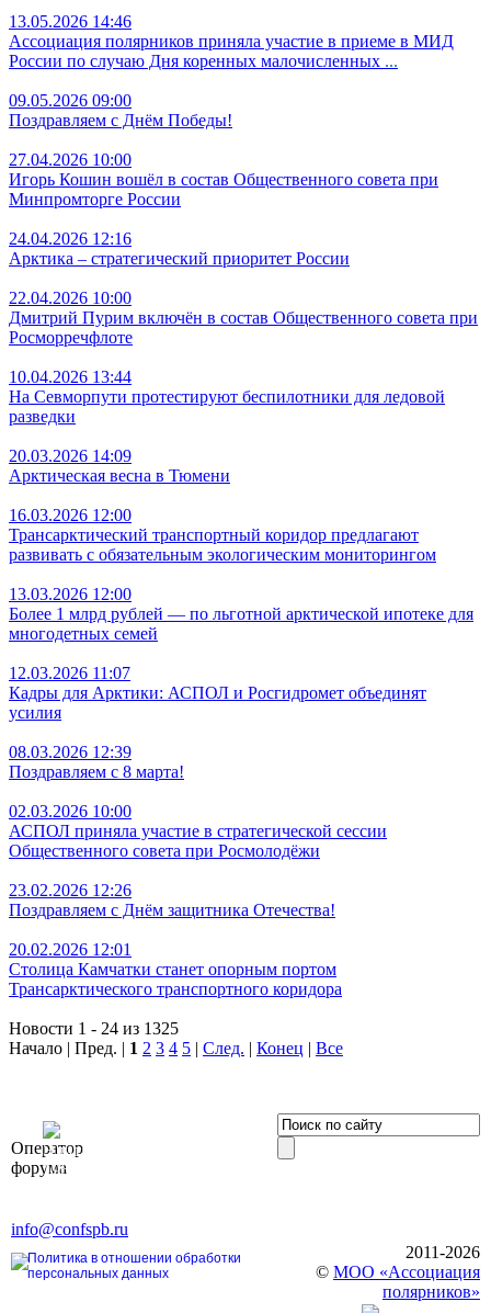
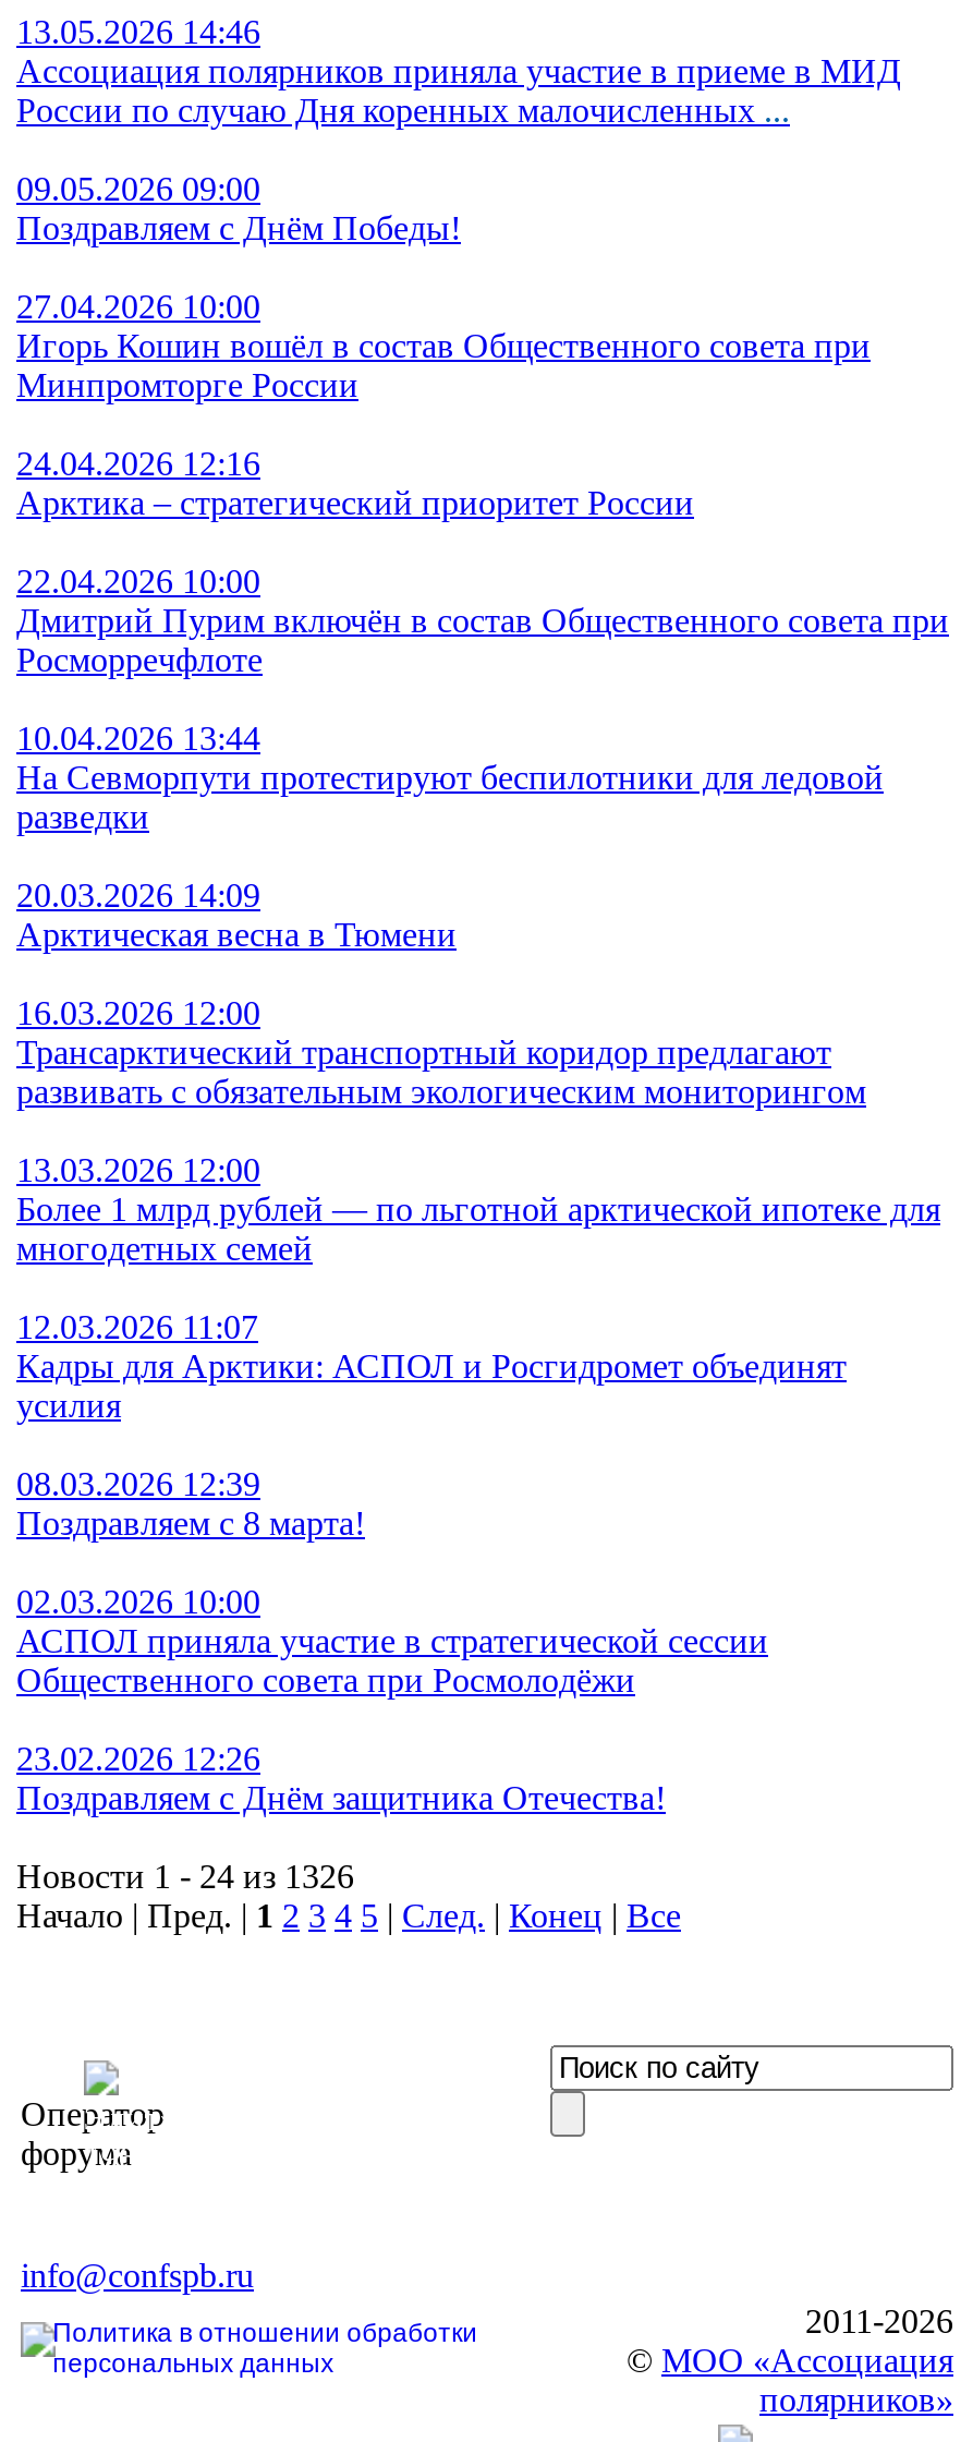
- 20.02.2026 12:01
- Столица Камчатки станет опорным портом
- Трансарктического транспортного коридора
- Новости 1 - 24 из 1325
+ Новости 1 - 24 из 1326
